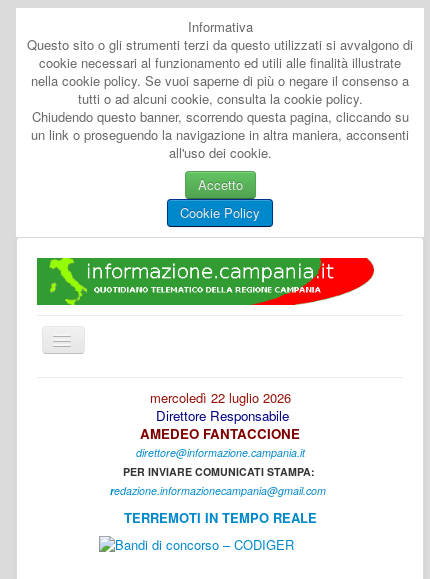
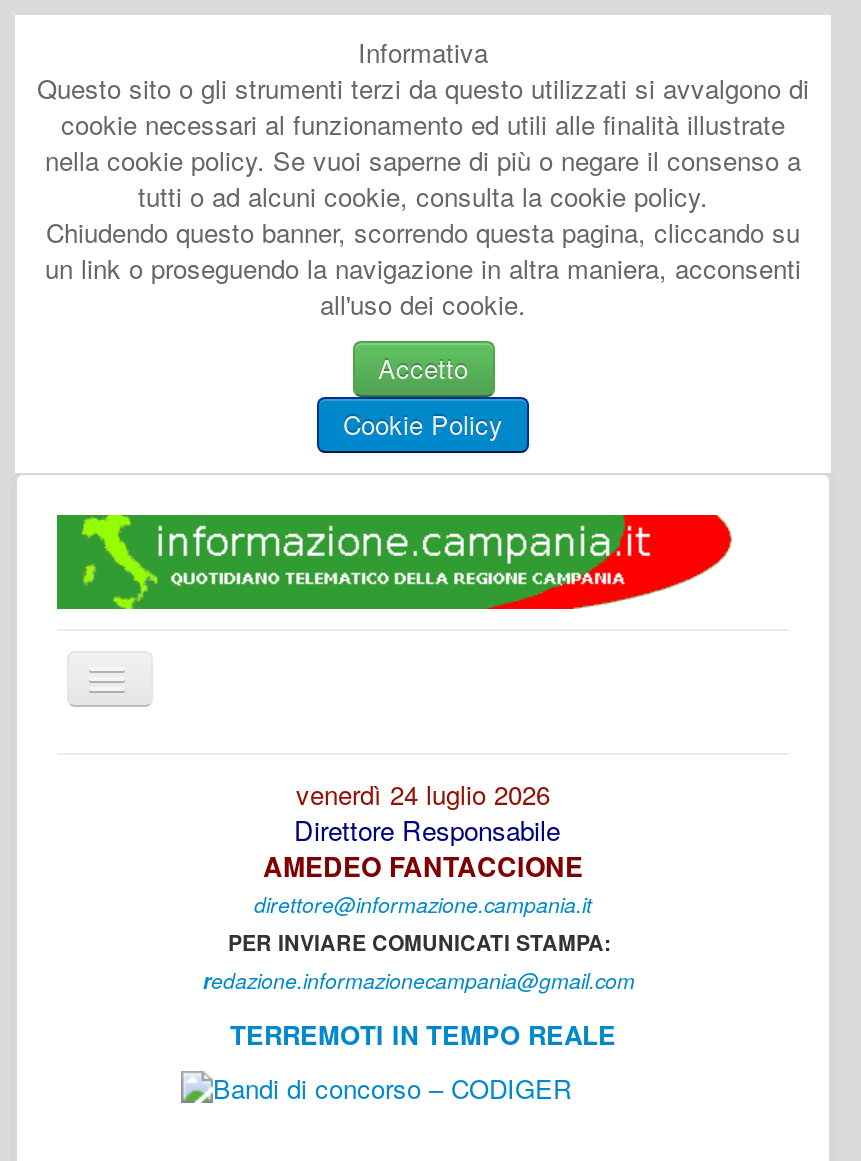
- mercoledì 22 luglio 2026
+ venerdì 24 luglio 2026
